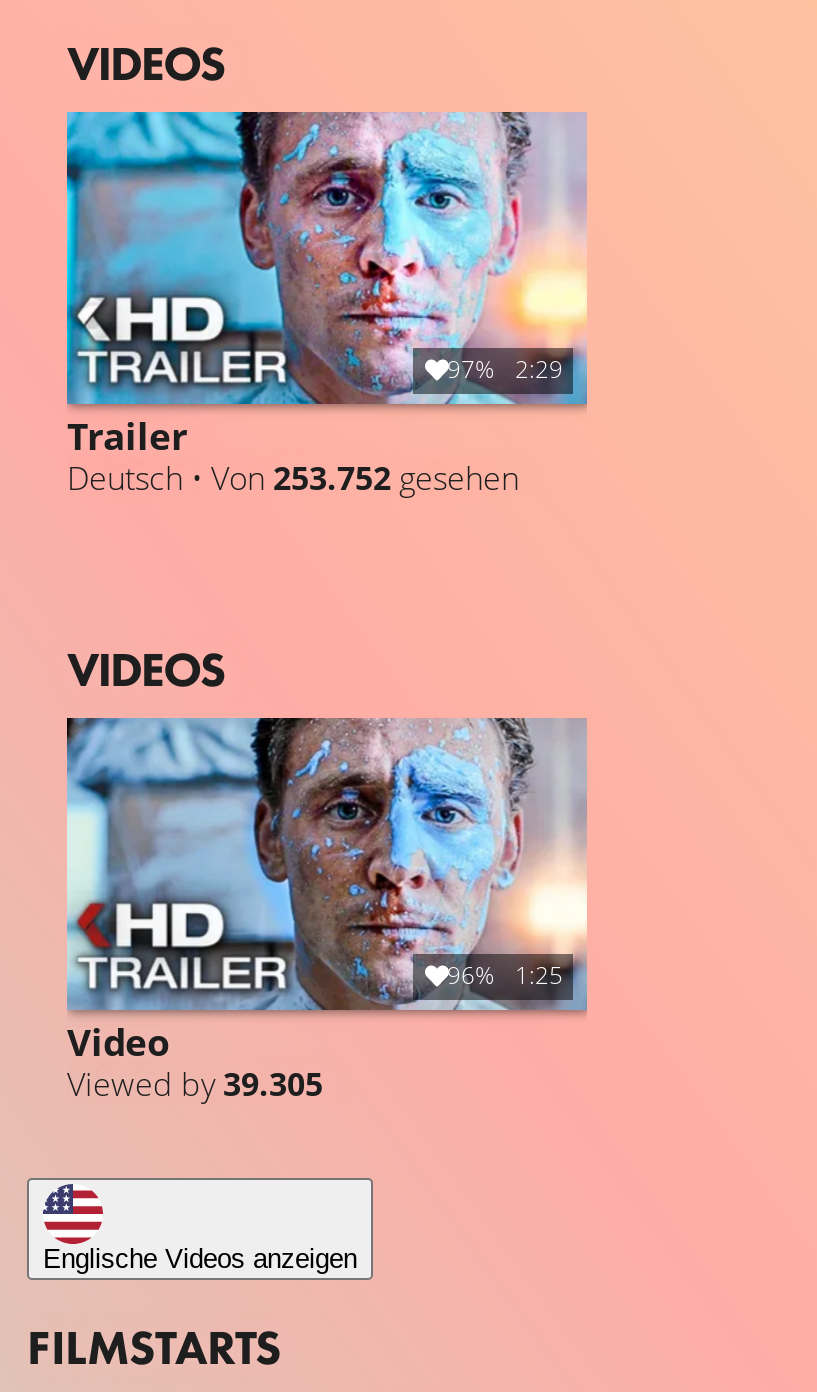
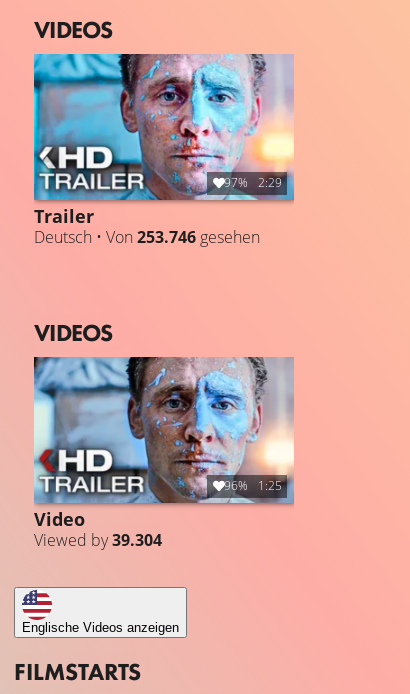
- Deutsch • Von 253.752 gesehen
+ Deutsch • Von 253.746 gesehen

- Viewed by 39.305
+ Viewed by 39.304
